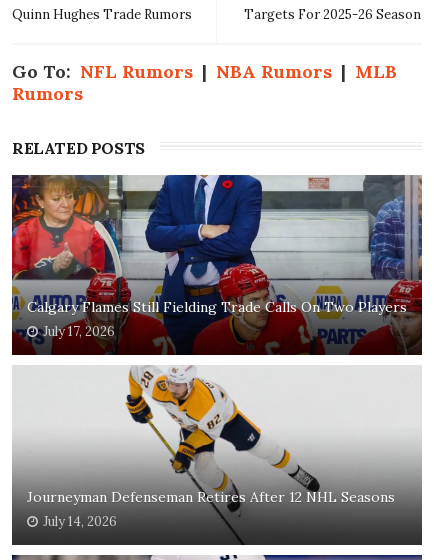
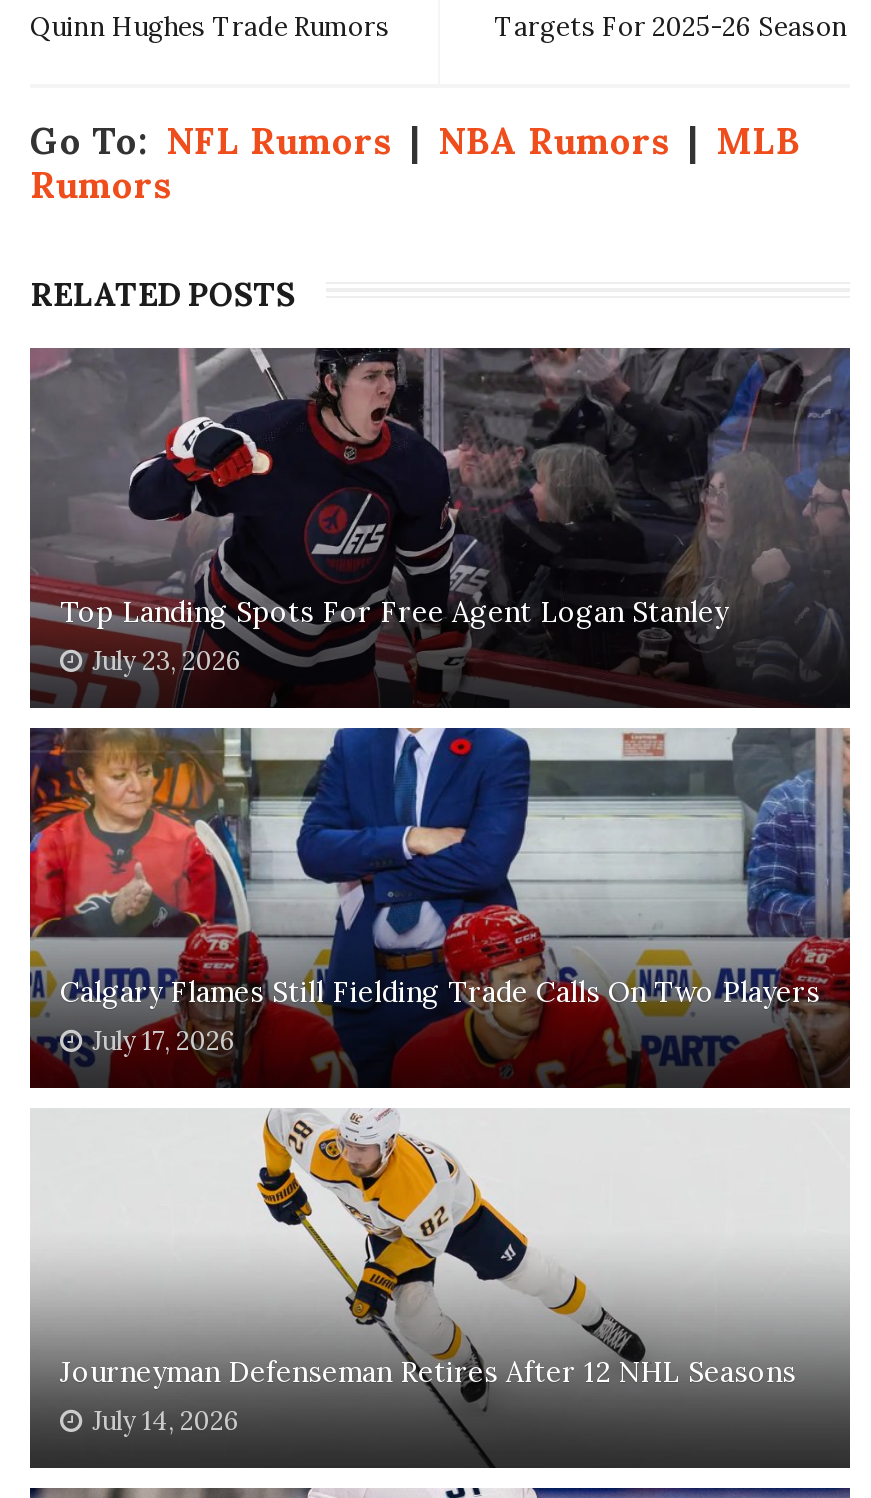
+ [image]
+ Top Landing Spots For Free Agent Logan Stanley
+ July 23, 2026
